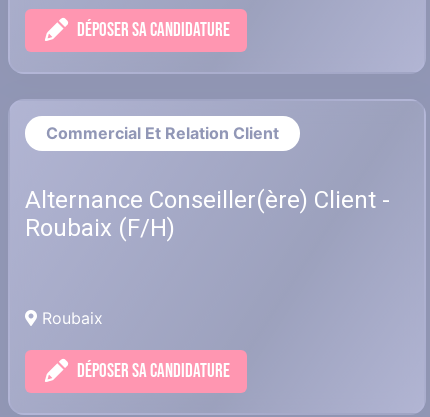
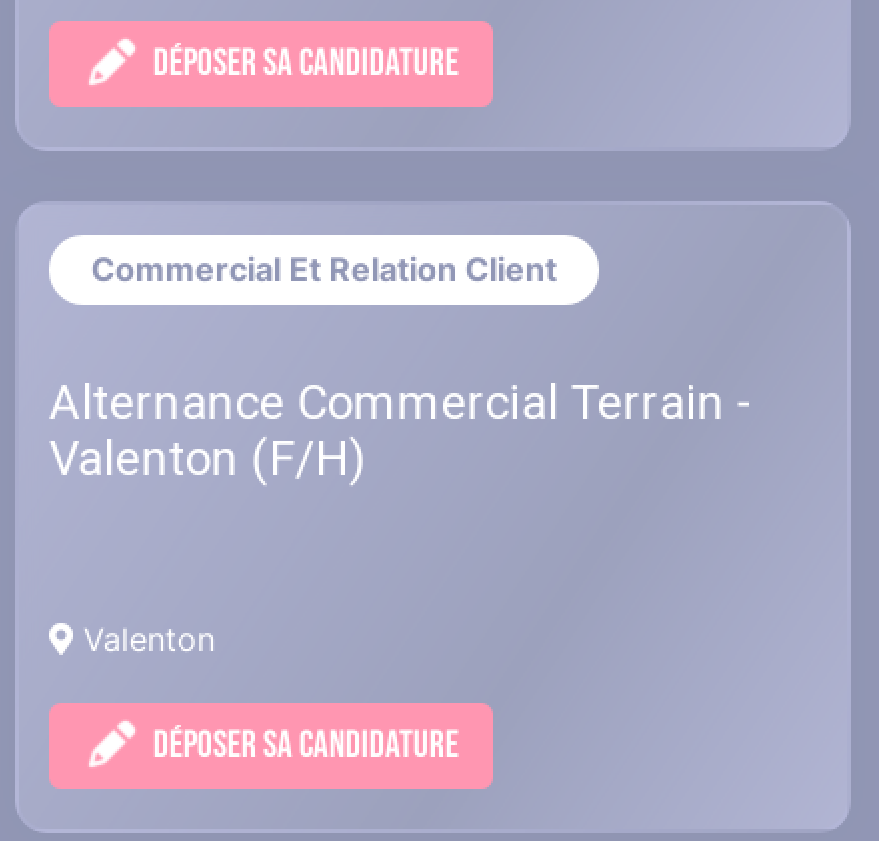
- Alternance Conseiller(ère) Client -
- Roubaix (F/H)
+ Alternance Commercial Terrain -
+ Valenton (F/H)

- Roubaix
+ Valenton
